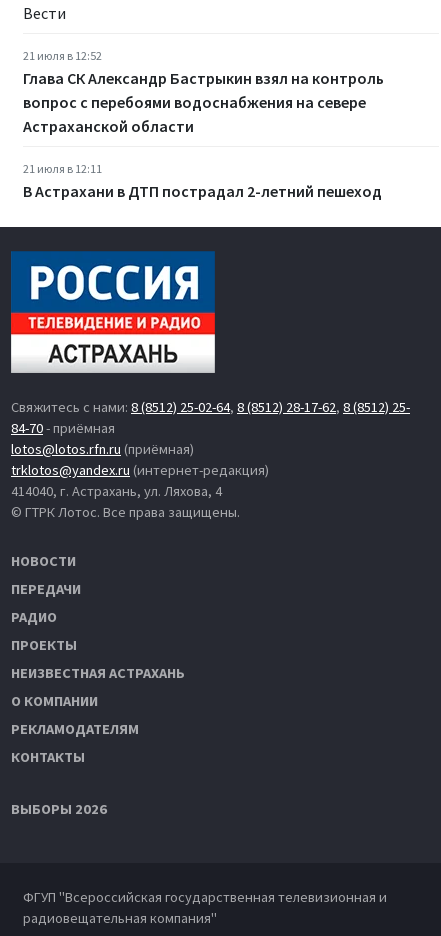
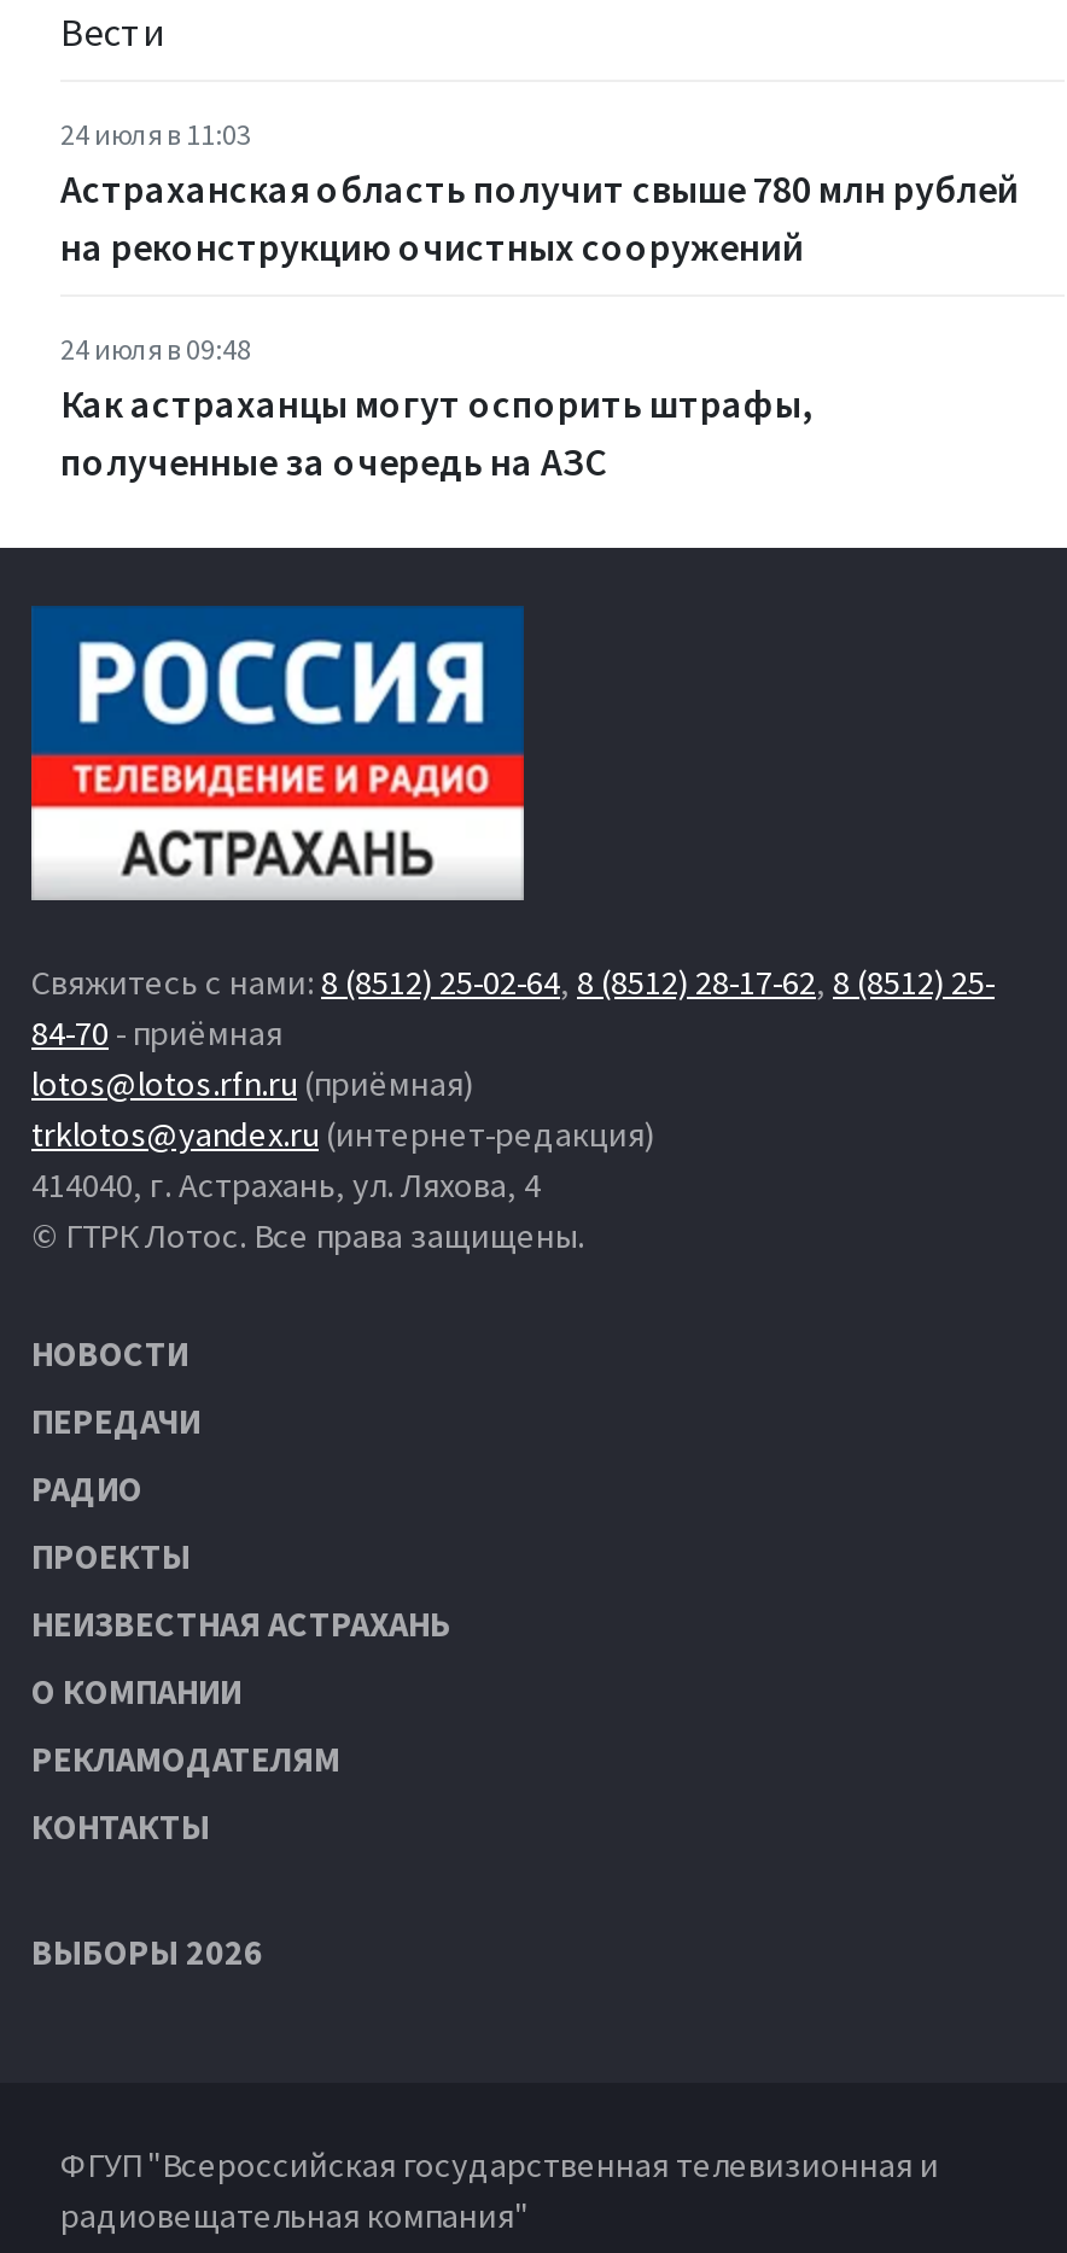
- 21 июля в 12:52
- Глава СК Александр Бастрыкин взял на контроль
- вопрос с перебоями водоснабжения на севере
- Астраханской области
+ 24 июля в 11:03
+ Астраханская область получит свыше 780 млн рублей
+ на реконструкцию очистных сооружений

- 21 июля в 12:11
- В Астрахани в ДТП пострадал 2-летний пешеход
+ 24 июля в 09:48
+ Как астраханцы могут оспорить штрафы,
+ полученные за очередь на АЗС
